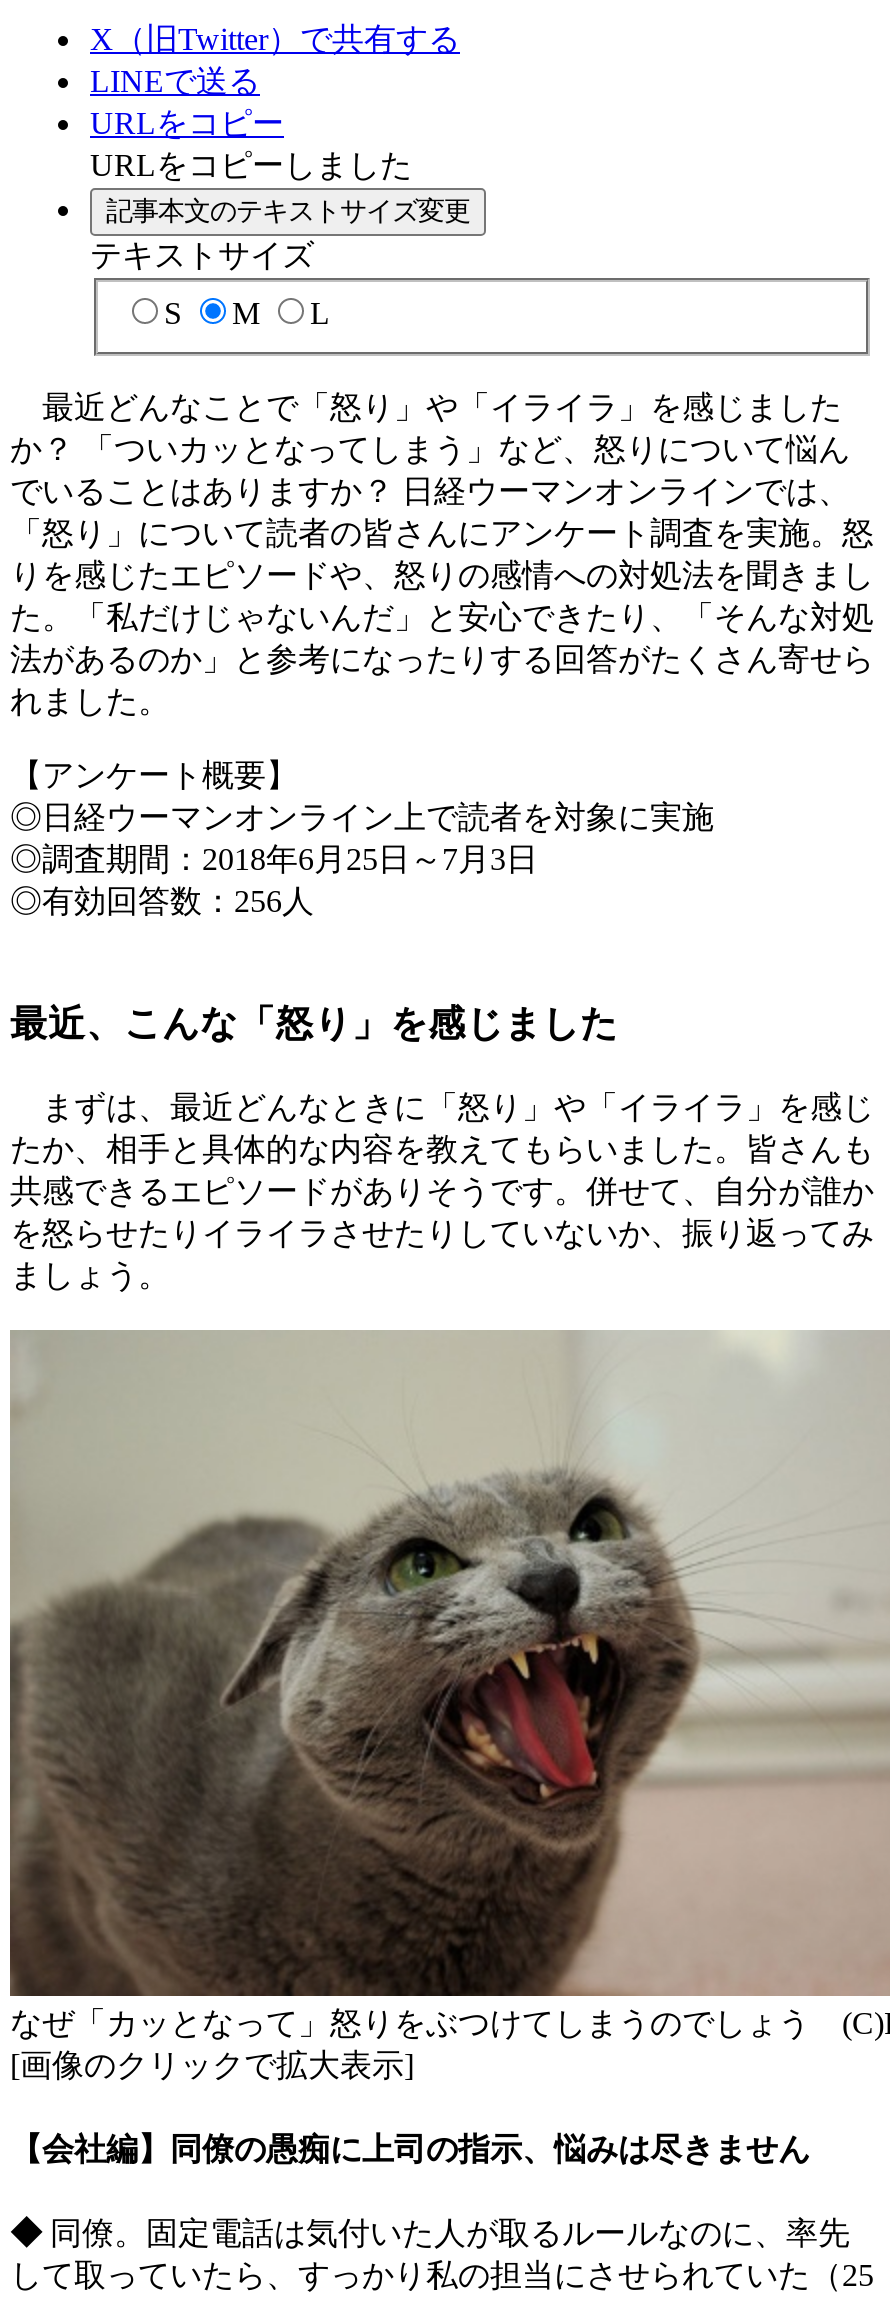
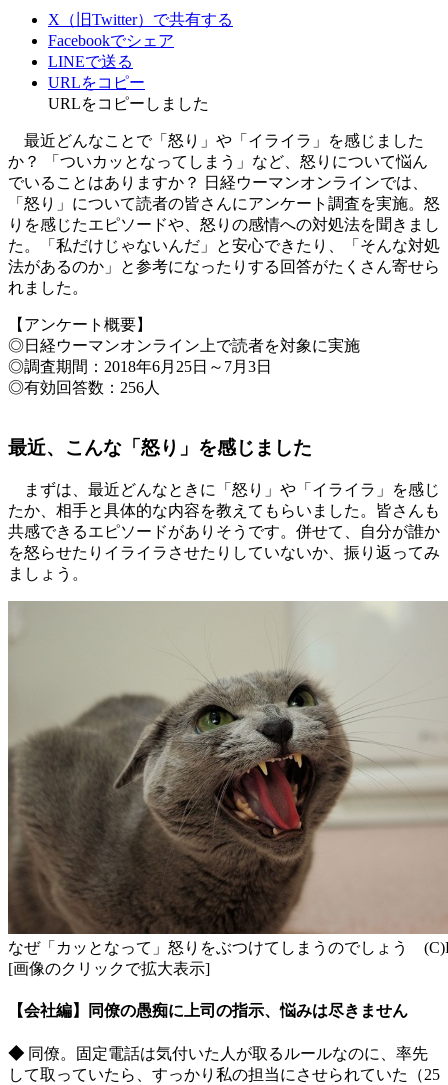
+ Facebookでシェア

moved down: LINEで送る | URLをコピー | URLをコピーしました

- 記事本文のテキストサイズ変更
- テキストサイズ
- S
- M
- L
